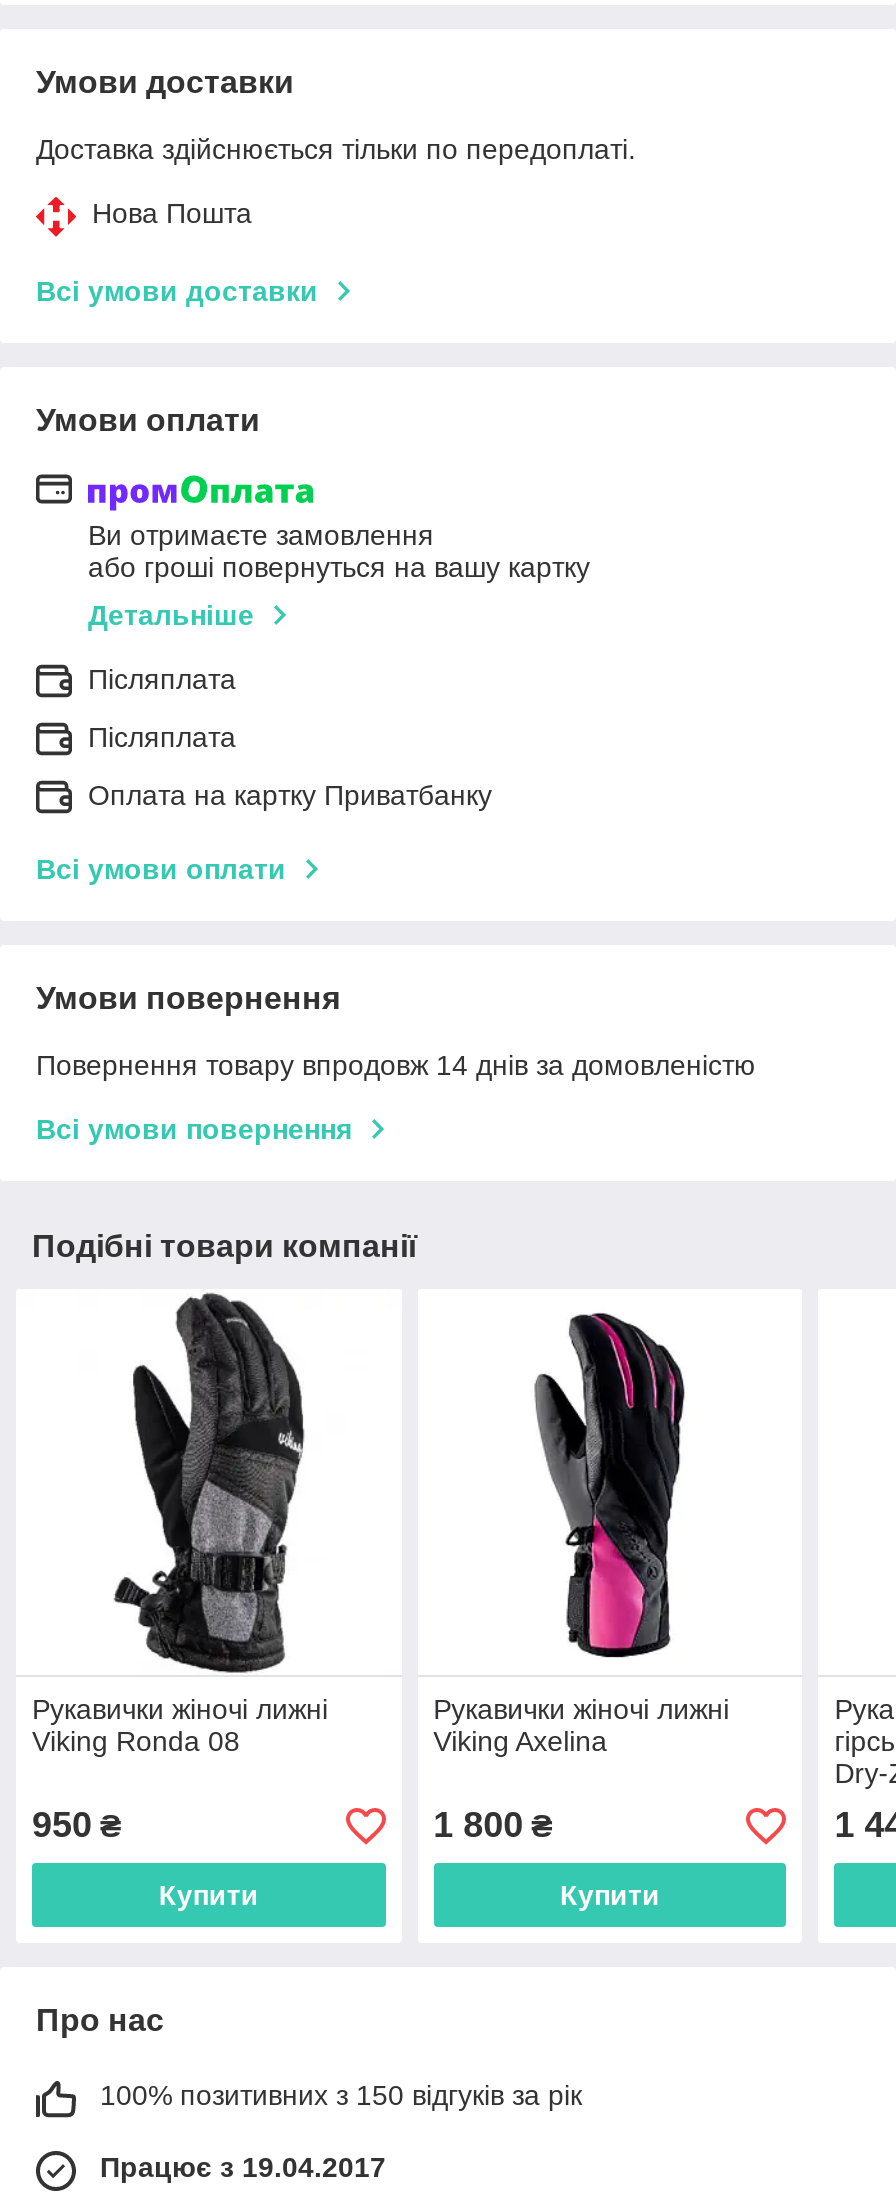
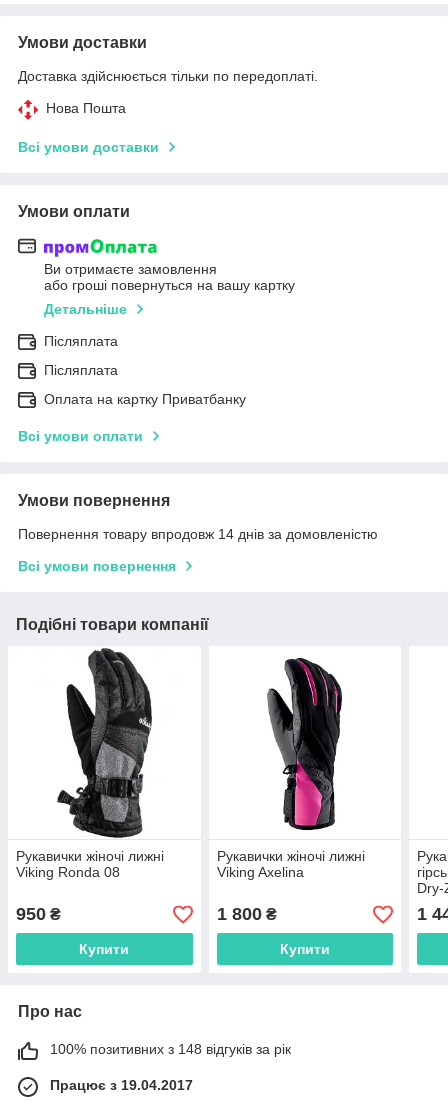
- 100% позитивних з 150 відгуків за рік
+ 100% позитивних з 148 відгуків за рік
